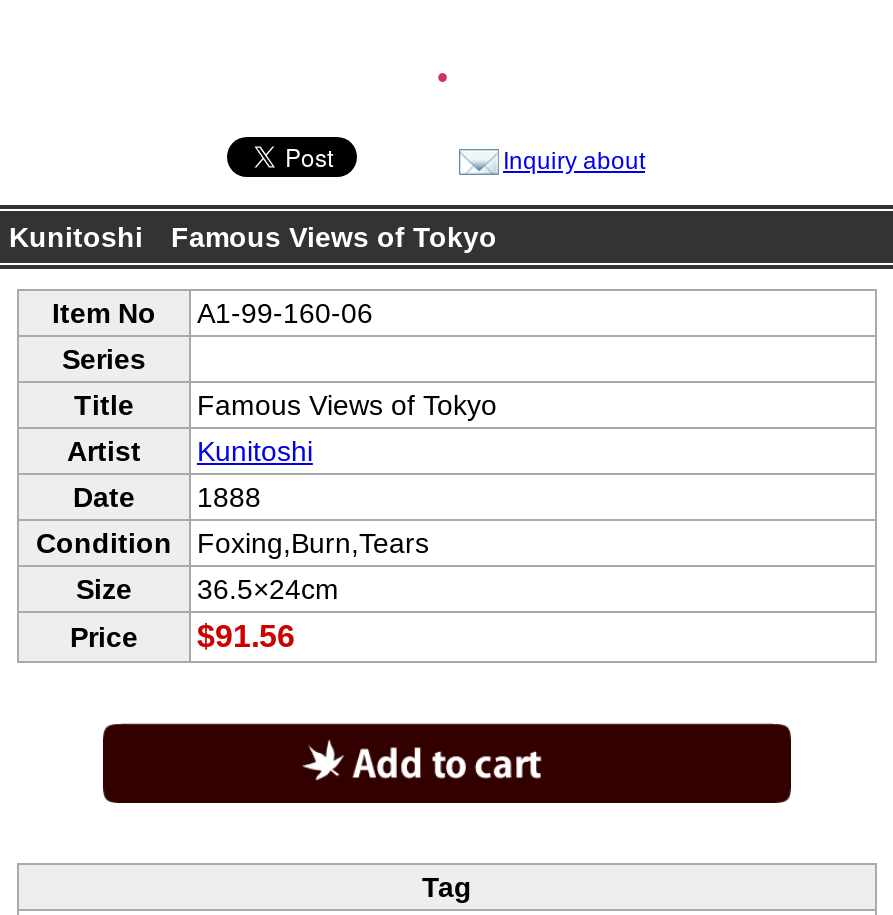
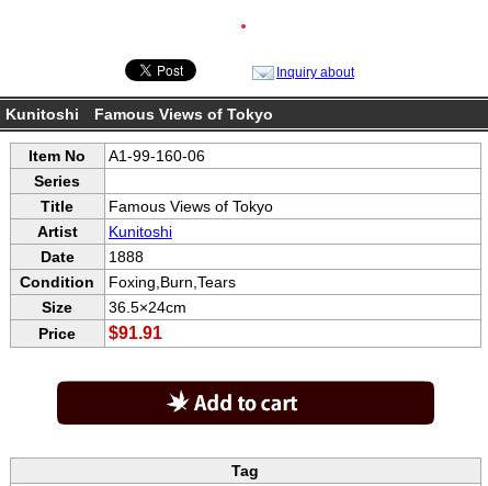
- Price $91.56
+ Price $91.91
